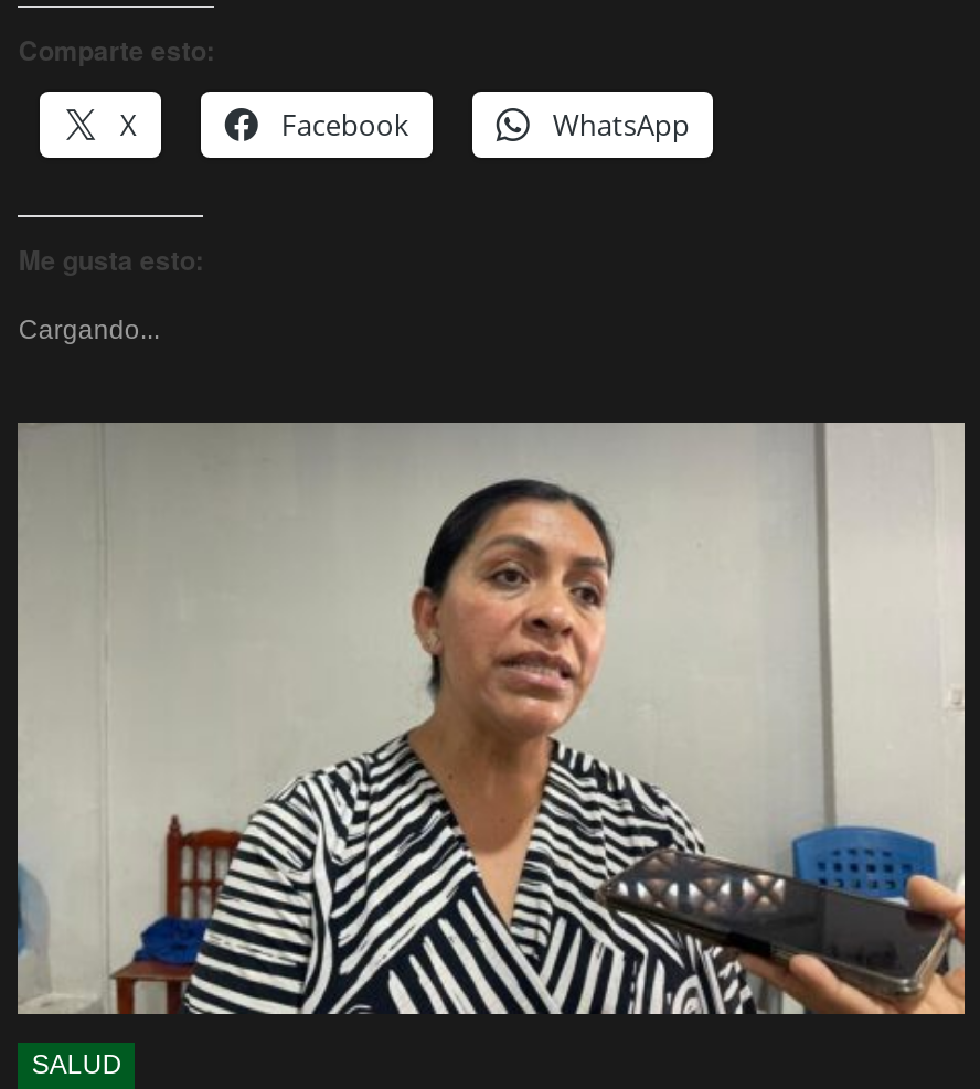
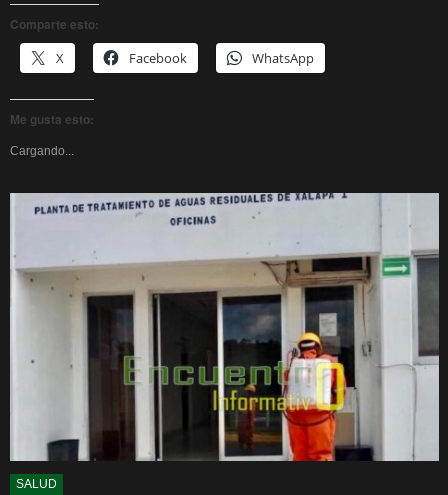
- [image]
+ [image]
